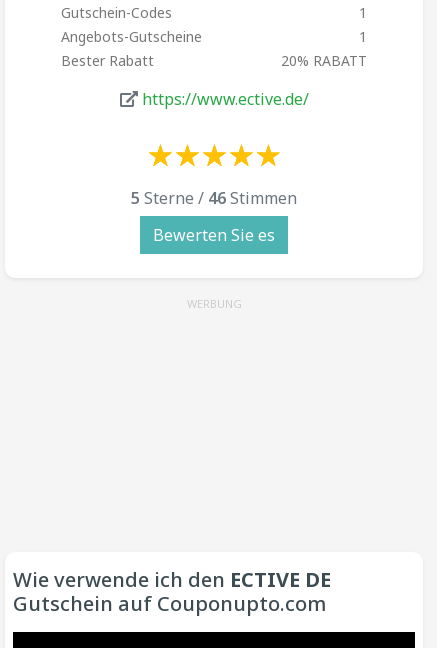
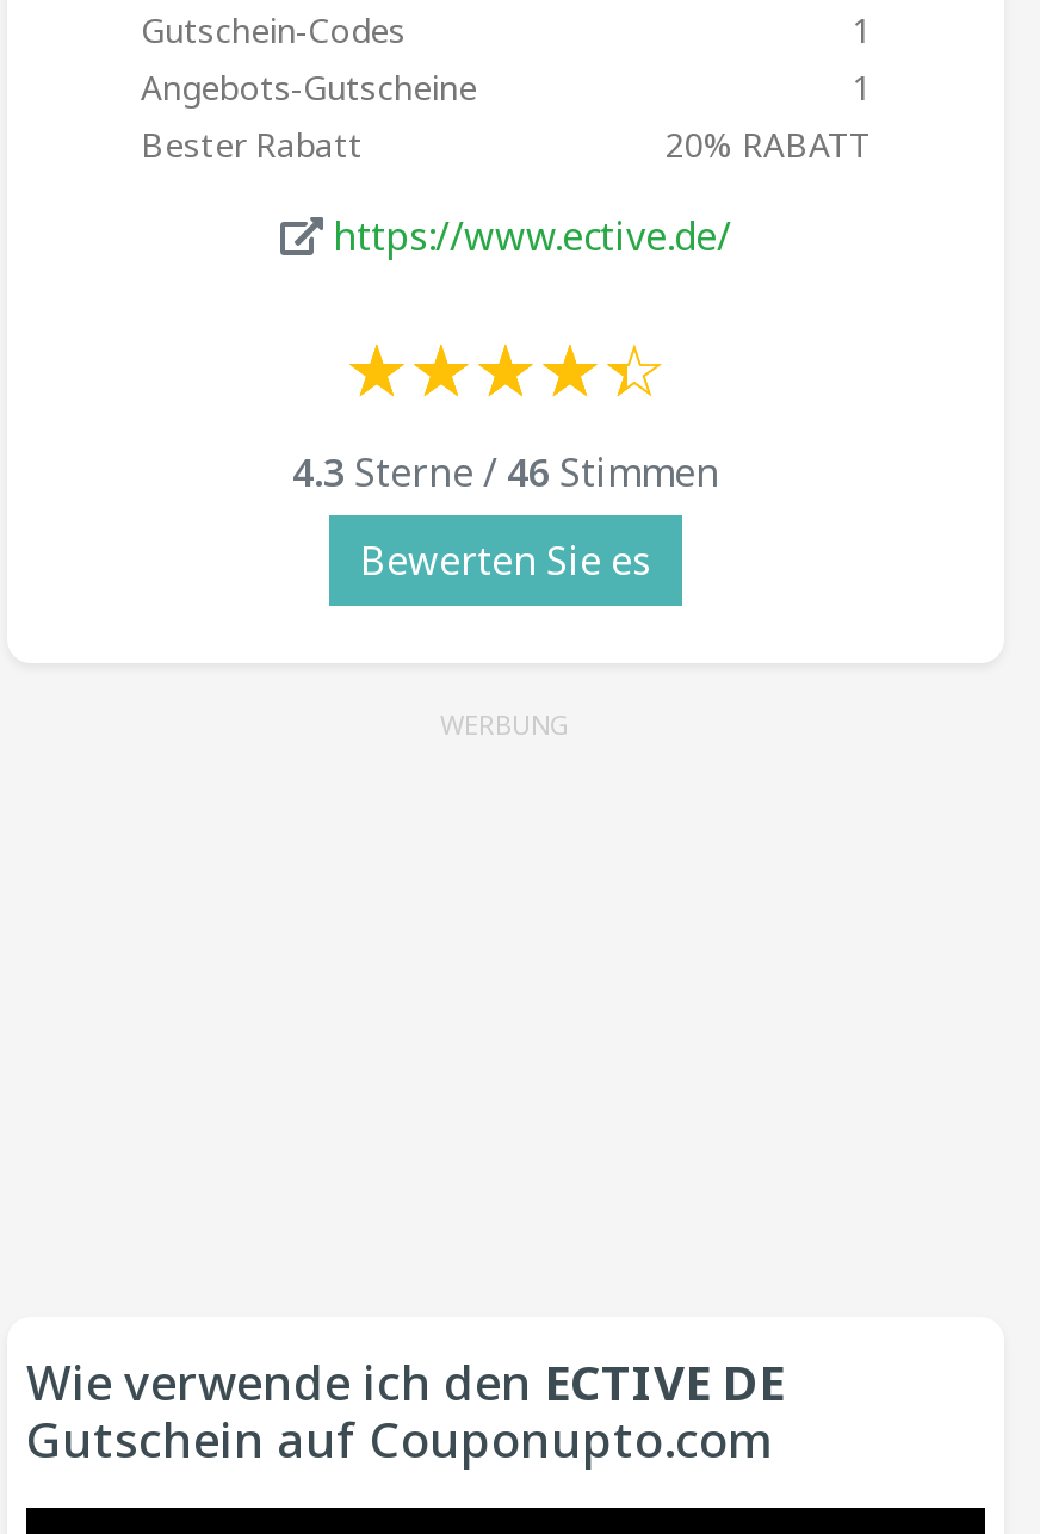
- 5 Sterne / 46 Stimmen
+ 4.3 Sterne / 46 Stimmen
